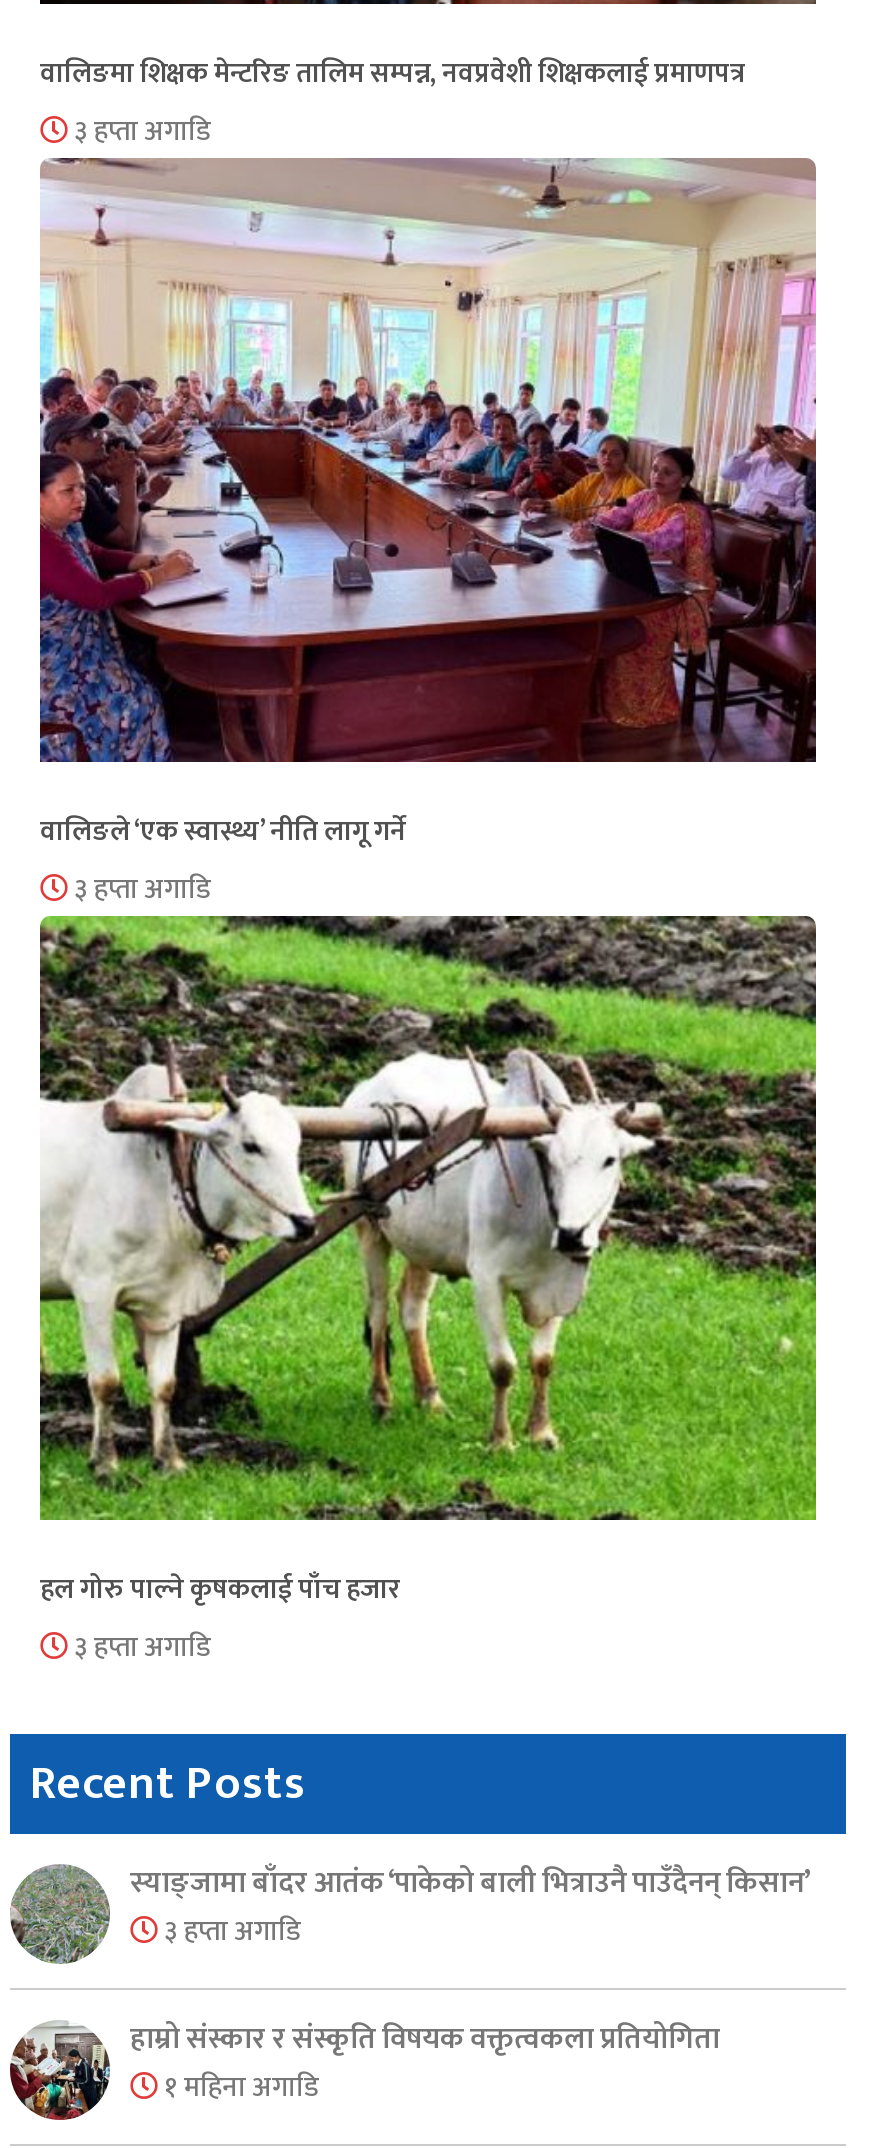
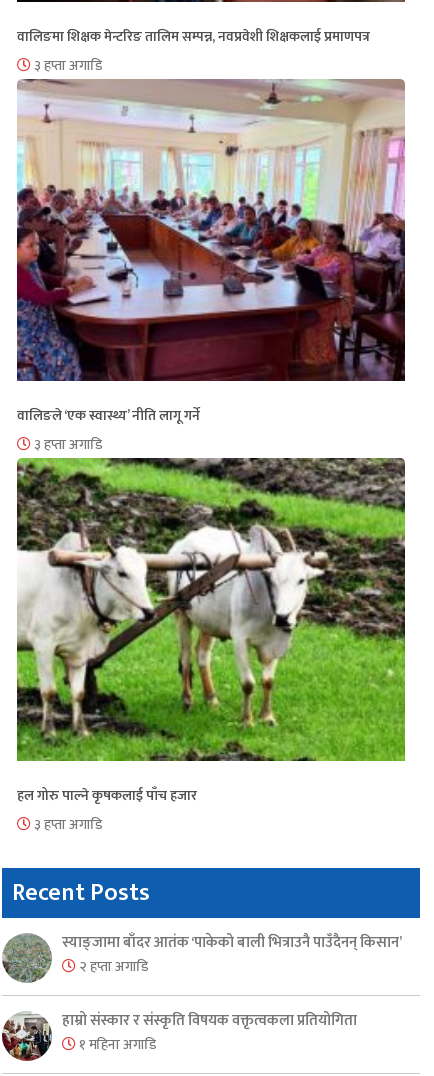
- ३ हप्ता अगाडि
+ २ हप्ता अगाडि
